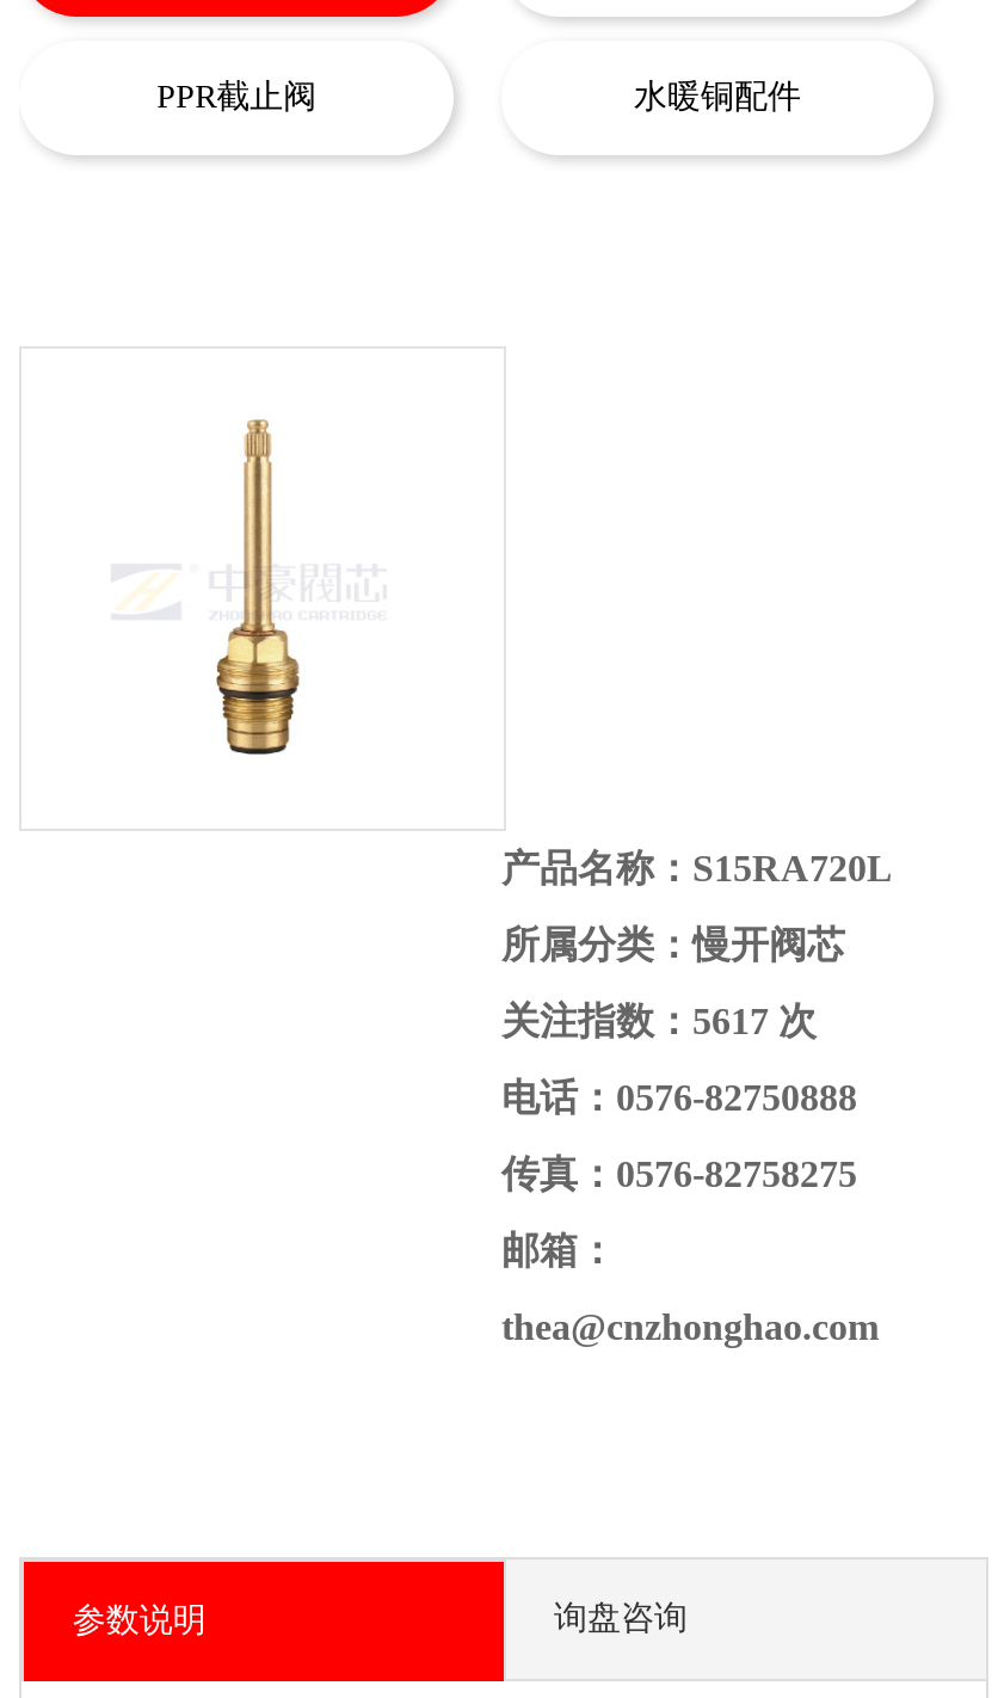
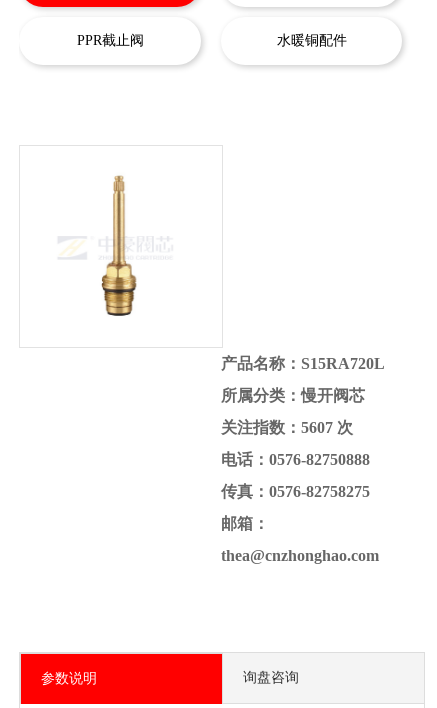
- 关注指数：5617 次
+ 关注指数：5607 次
